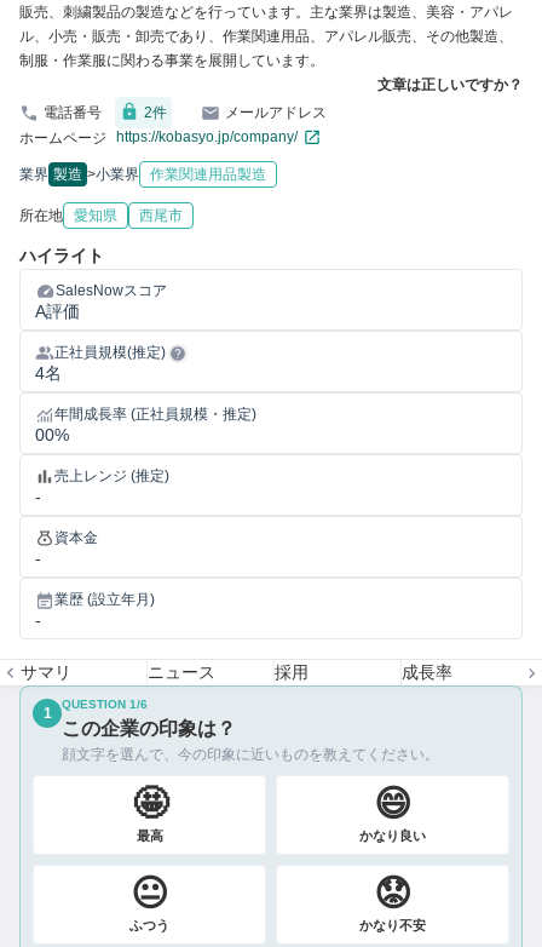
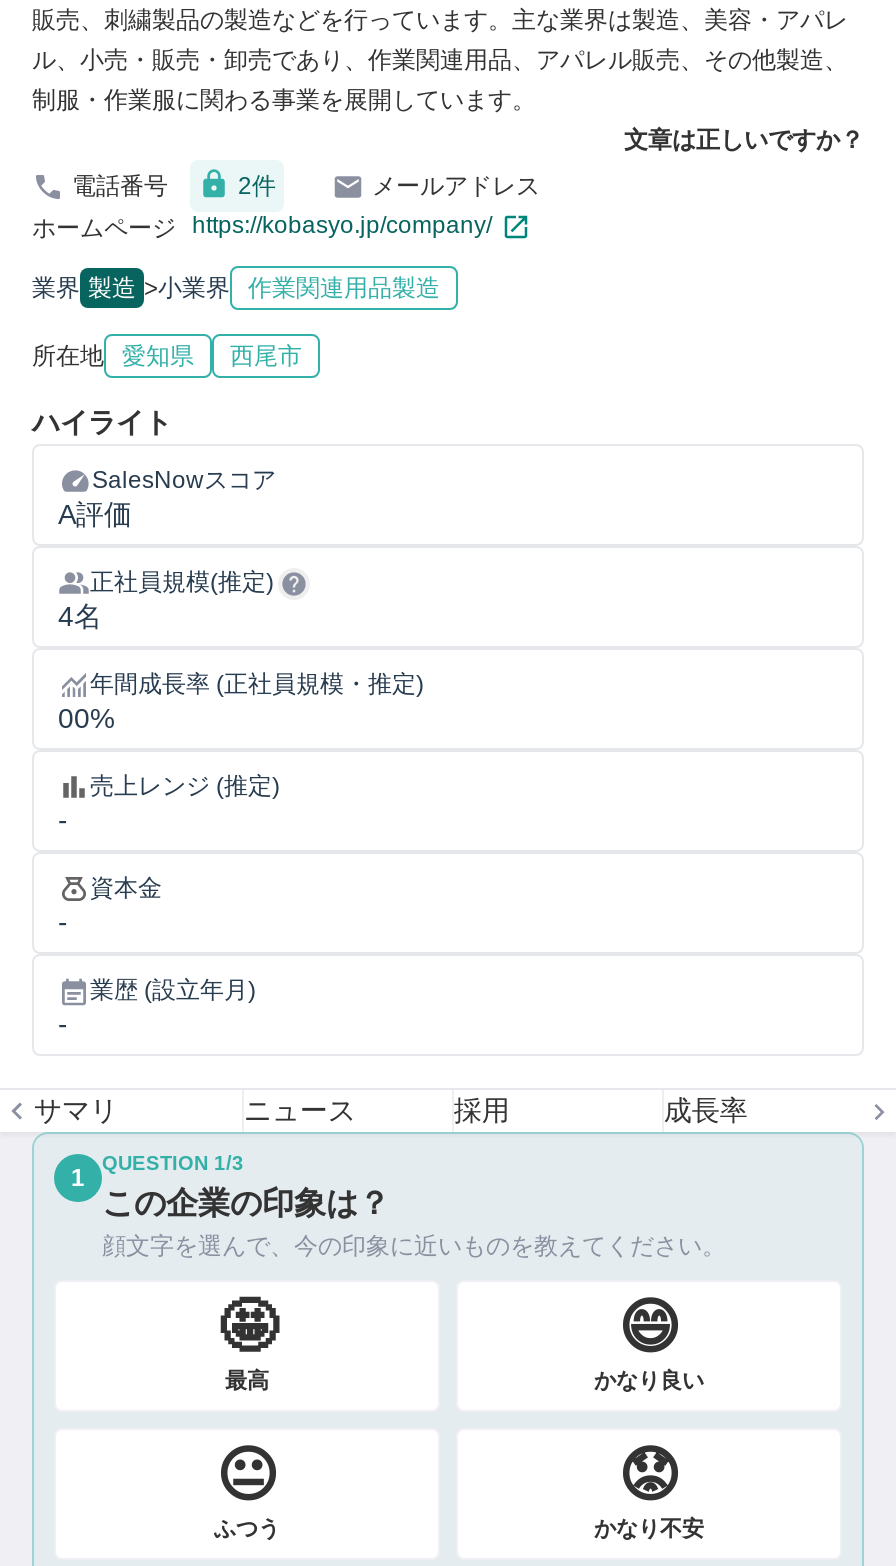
- QUESTION 1/6
+ QUESTION 1/3
